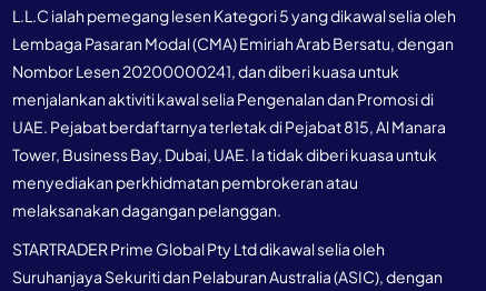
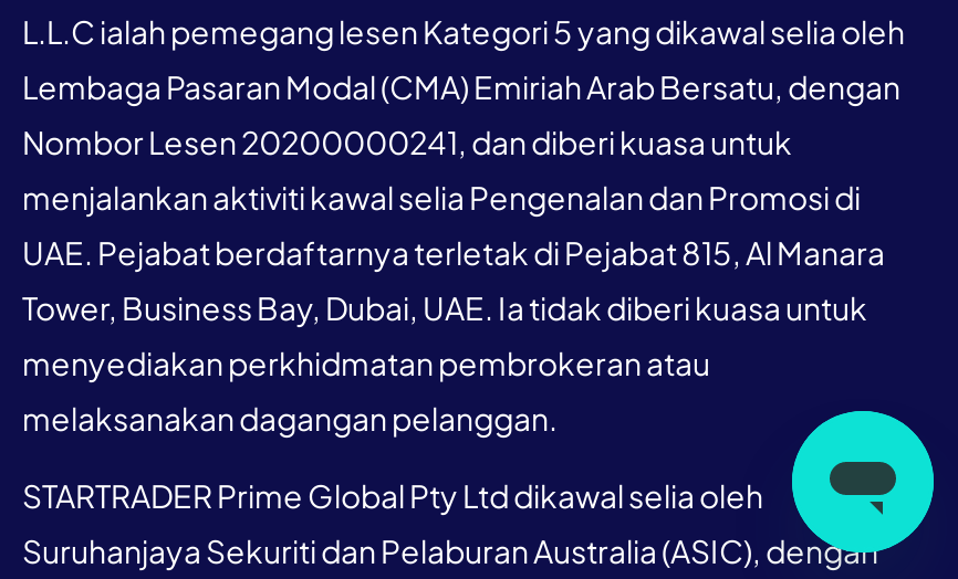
+ [image]
